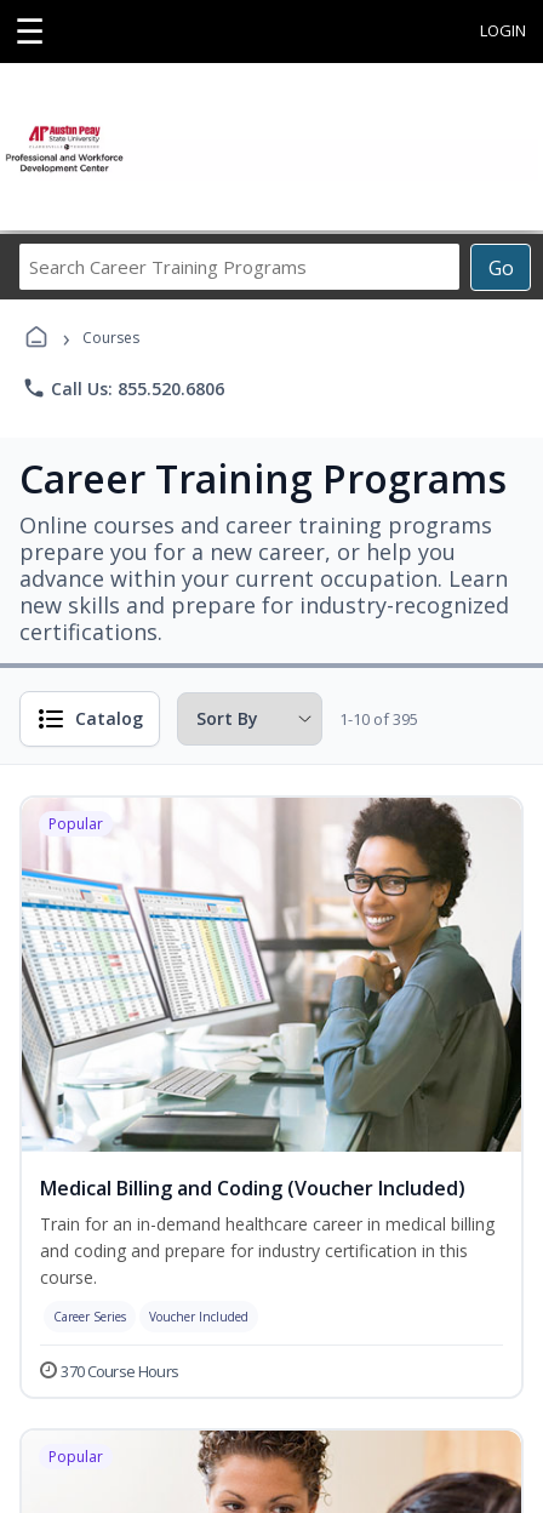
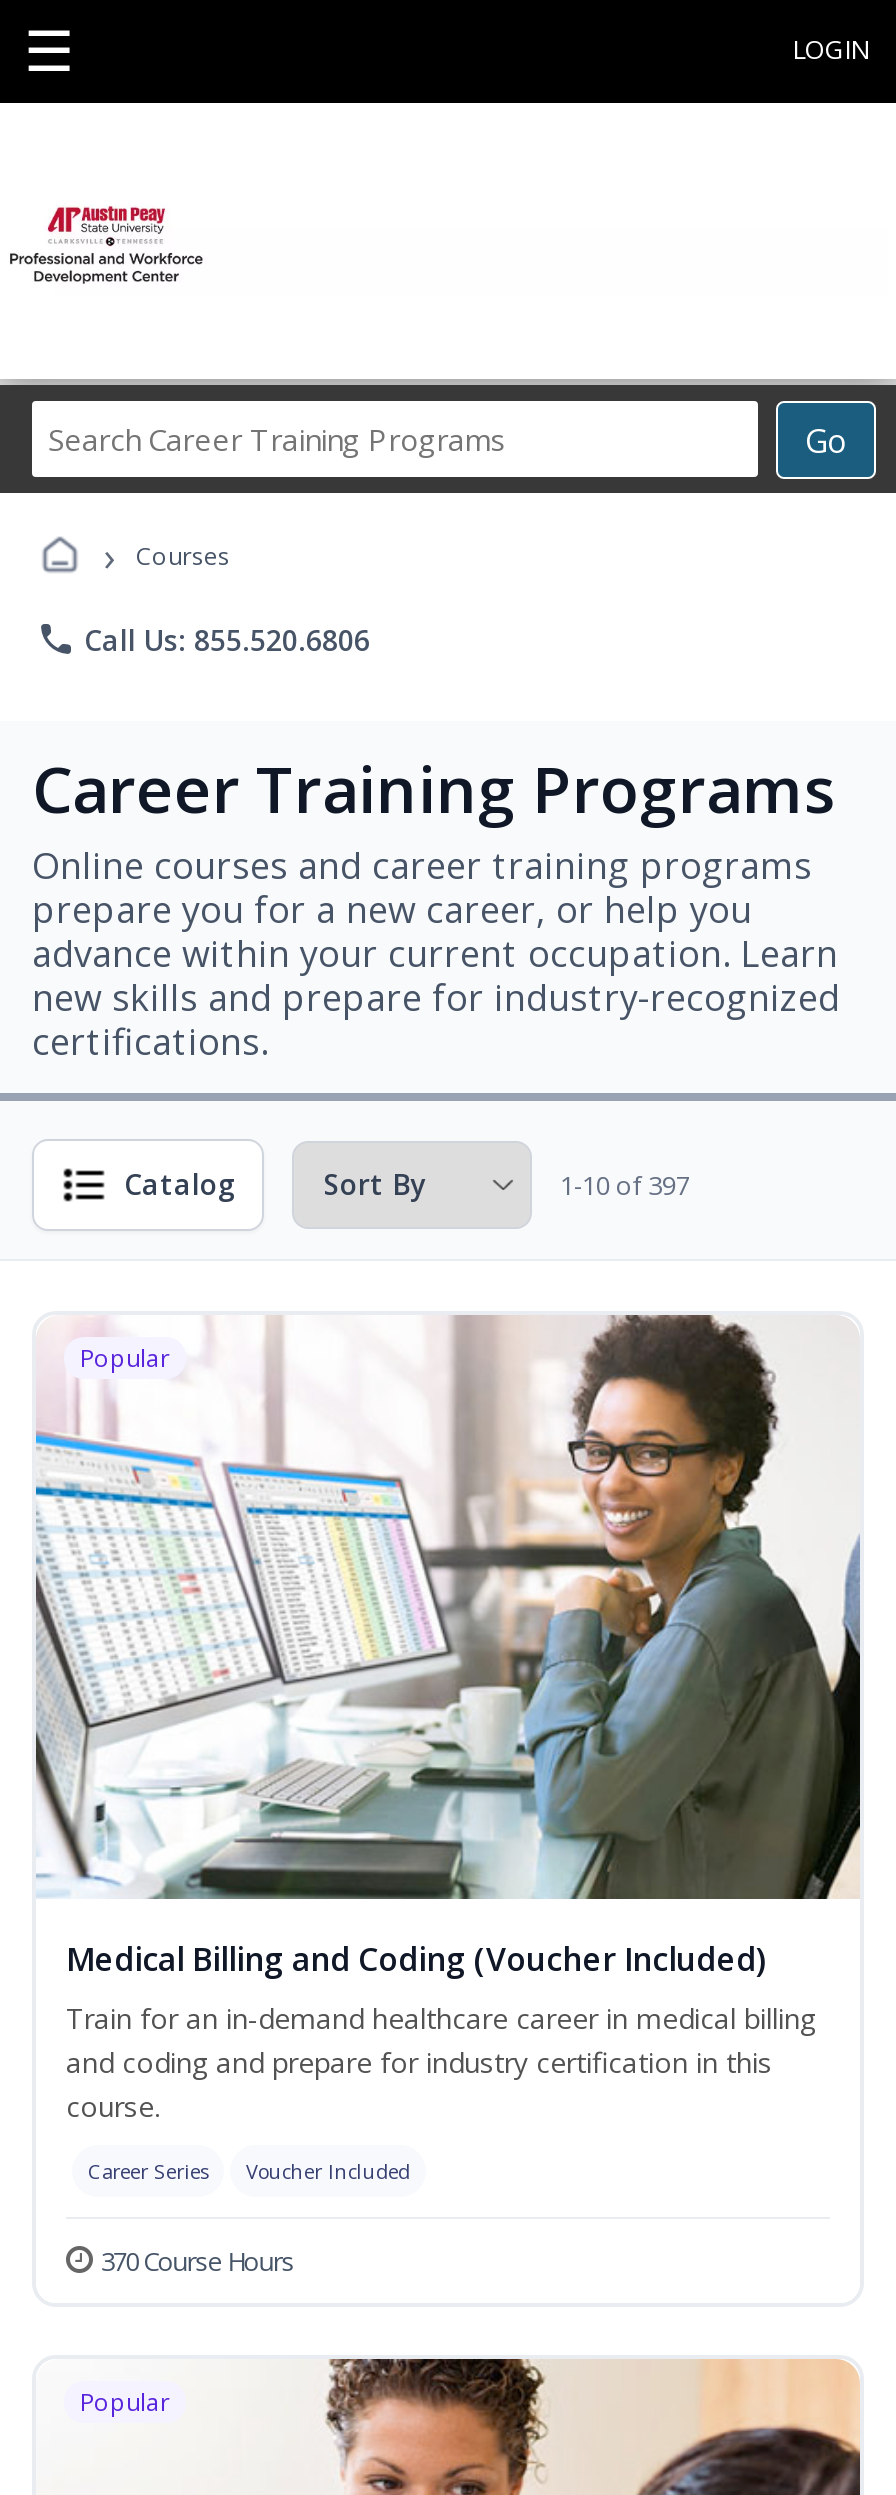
- 1-10 of 395
+ 1-10 of 397
